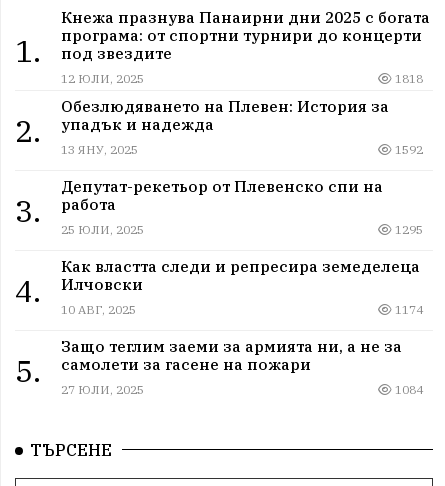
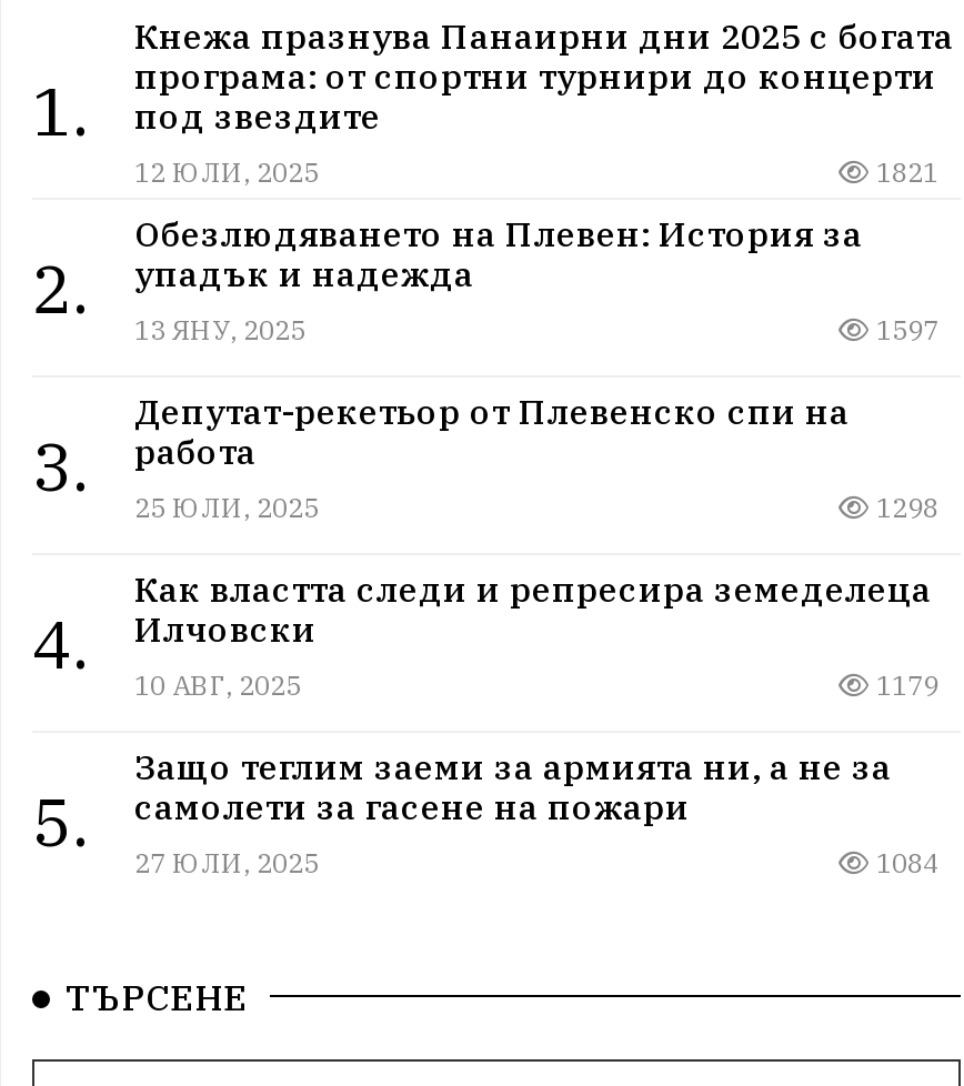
- 1818
+ 1821

- 1592
+ 1597

- 1295
+ 1298

- 1174
+ 1179
